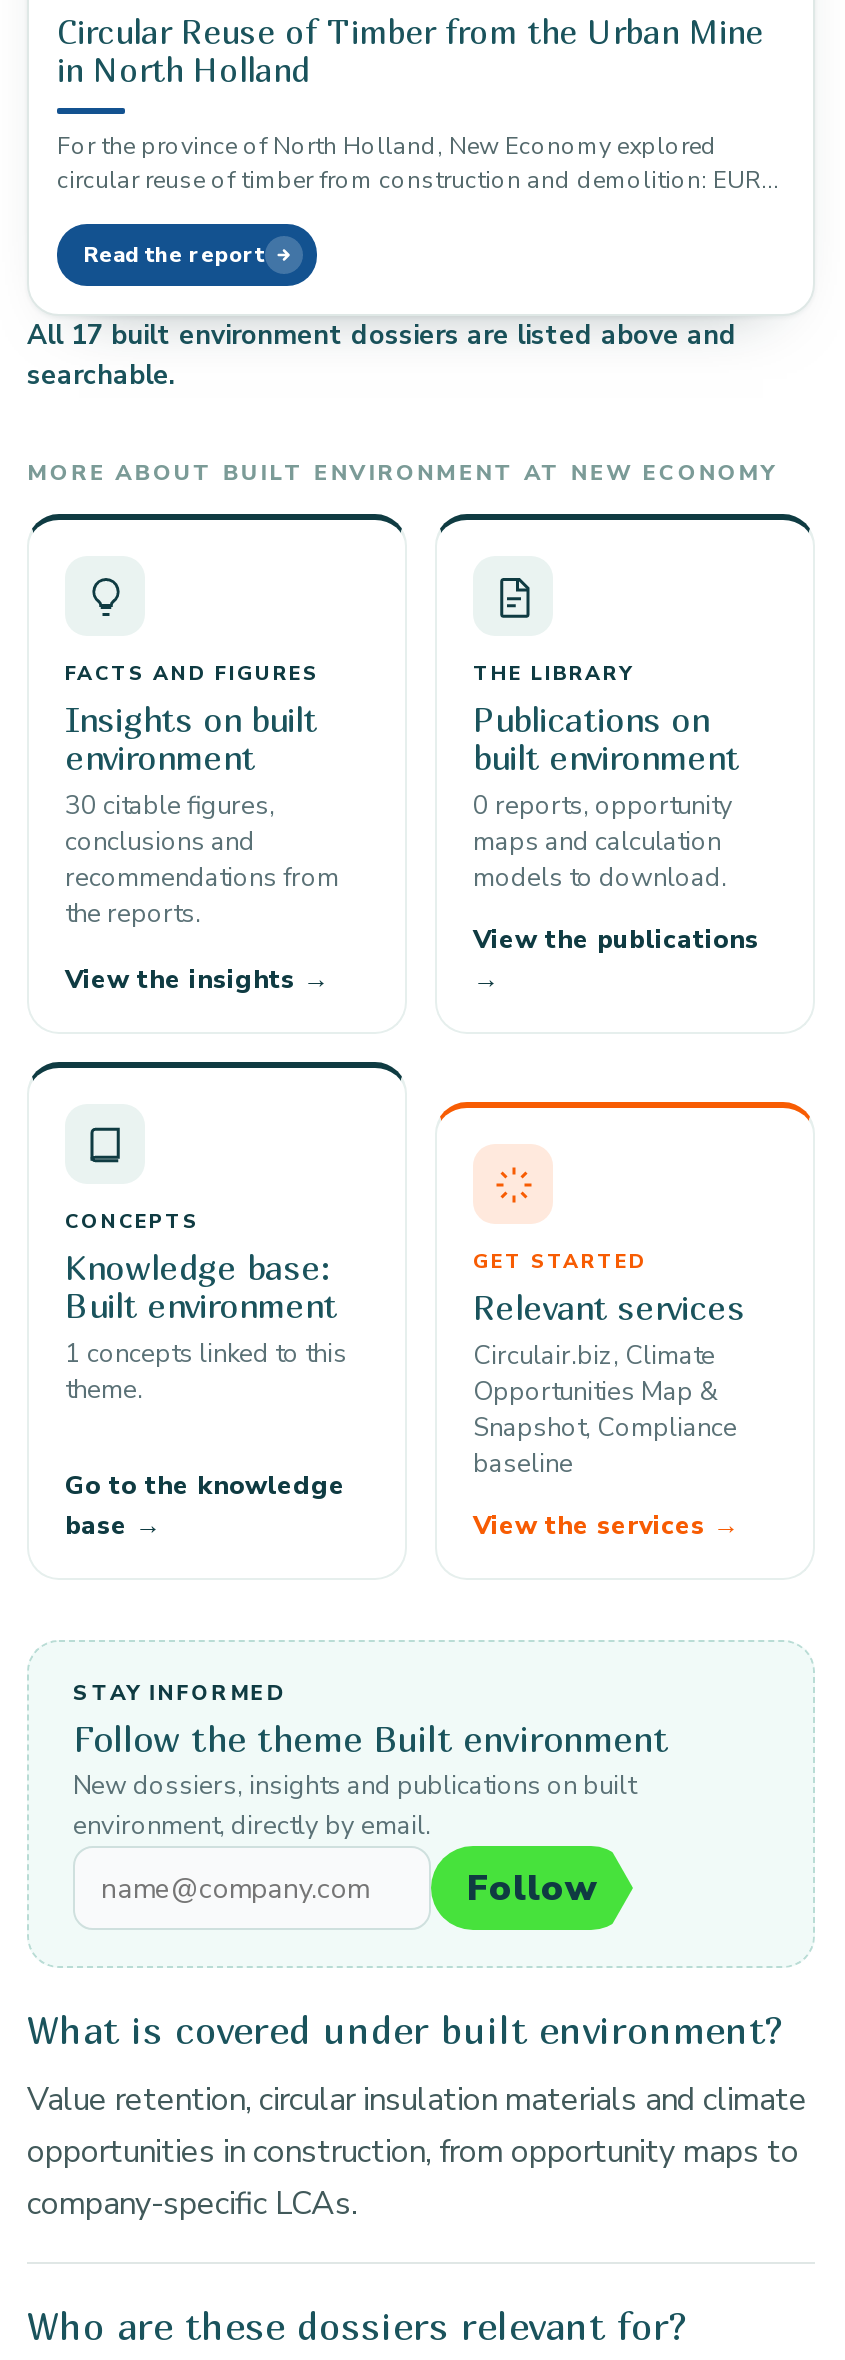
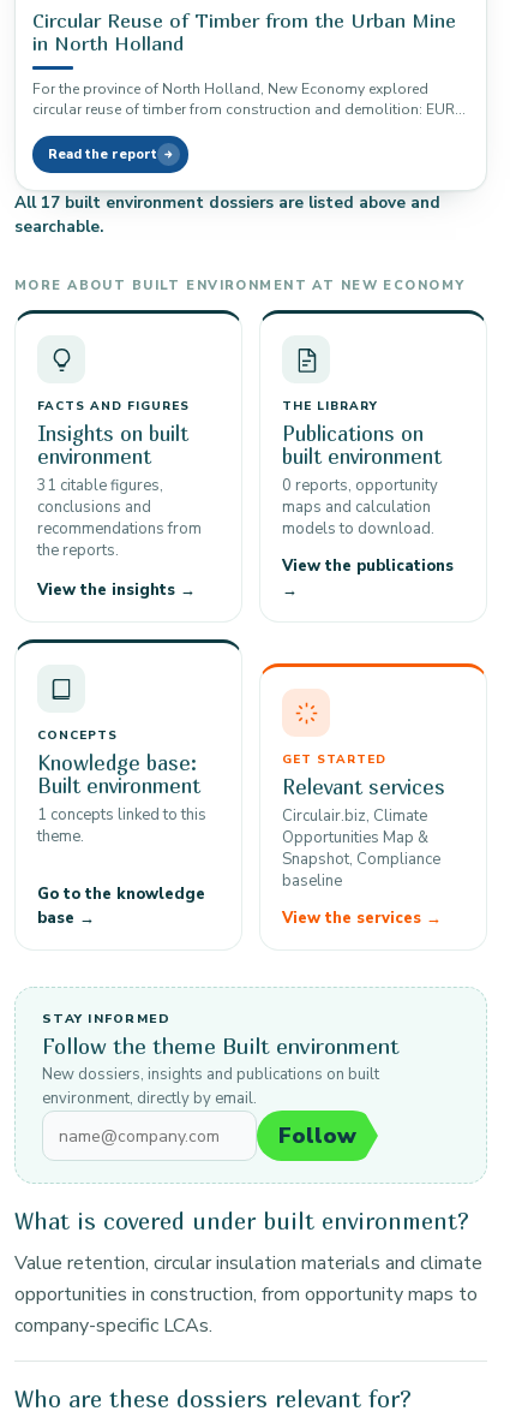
- 30 citable figures,
+ 31 citable figures,
